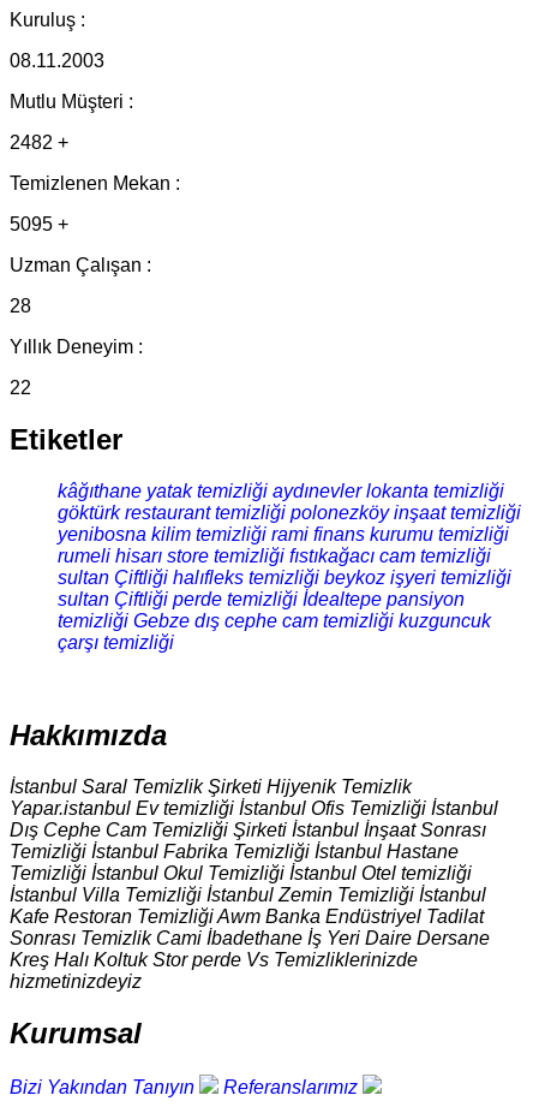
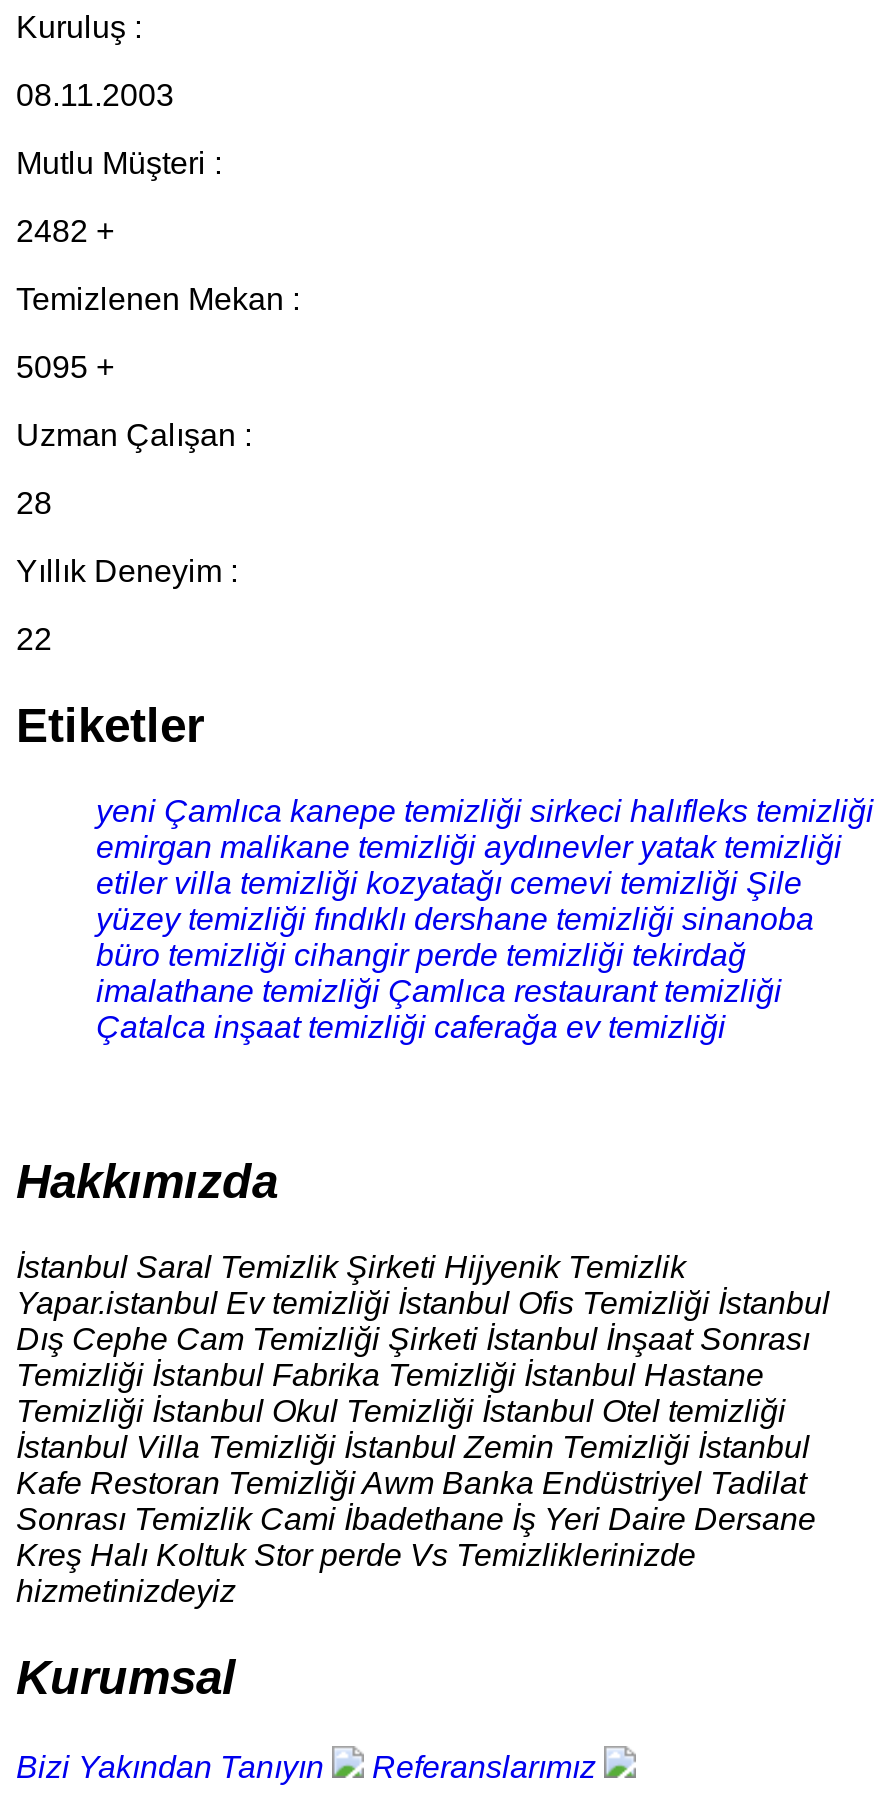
- kâğıthane yatak temizliği aydınevler lokanta temizliği
- göktürk restaurant temizliği polonezköy inşaat temizliği
- yenibosna kilim temizliği rami finans kurumu temizliği
- rumeli hisarı store temizliği fıstıkağacı cam temizliği
- sultan Çiftliği halıfleks temizliği beykoz işyeri temizliği
- sultan Çiftliği perde temizliği İdealtepe pansiyon
- temizliği Gebze dış cephe cam temizliği kuzguncuk
- çarşı temizliği
+ yeni Çamlıca kanepe temizliği sirkeci halıfleks temizliği
+ emirgan malikane temizliği aydınevler yatak temizliği
+ etiler villa temizliği kozyatağı cemevi temizliği Şile
+ yüzey temizliği fındıklı dershane temizliği sinanoba
+ büro temizliği cihangir perde temizliği tekirdağ
+ imalathane temizliği Çamlıca restaurant temizliği
+ Çatalca inşaat temizliği caferağa ev temizliği
